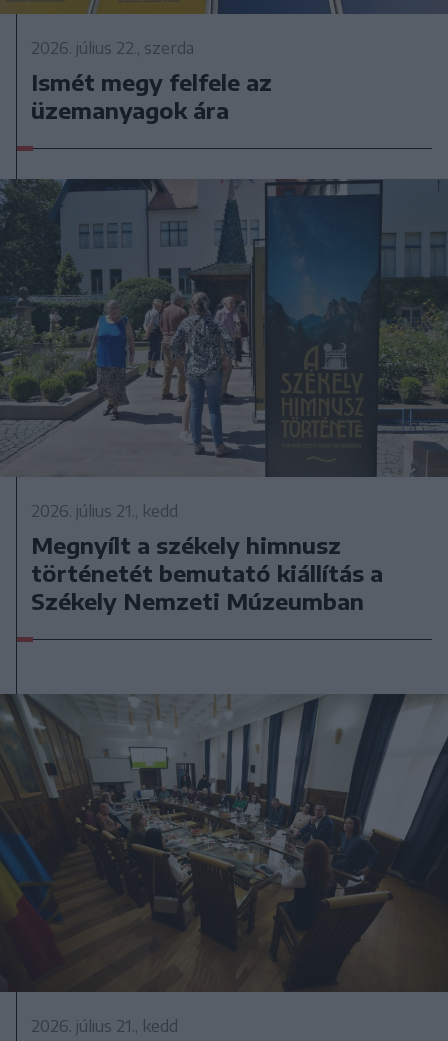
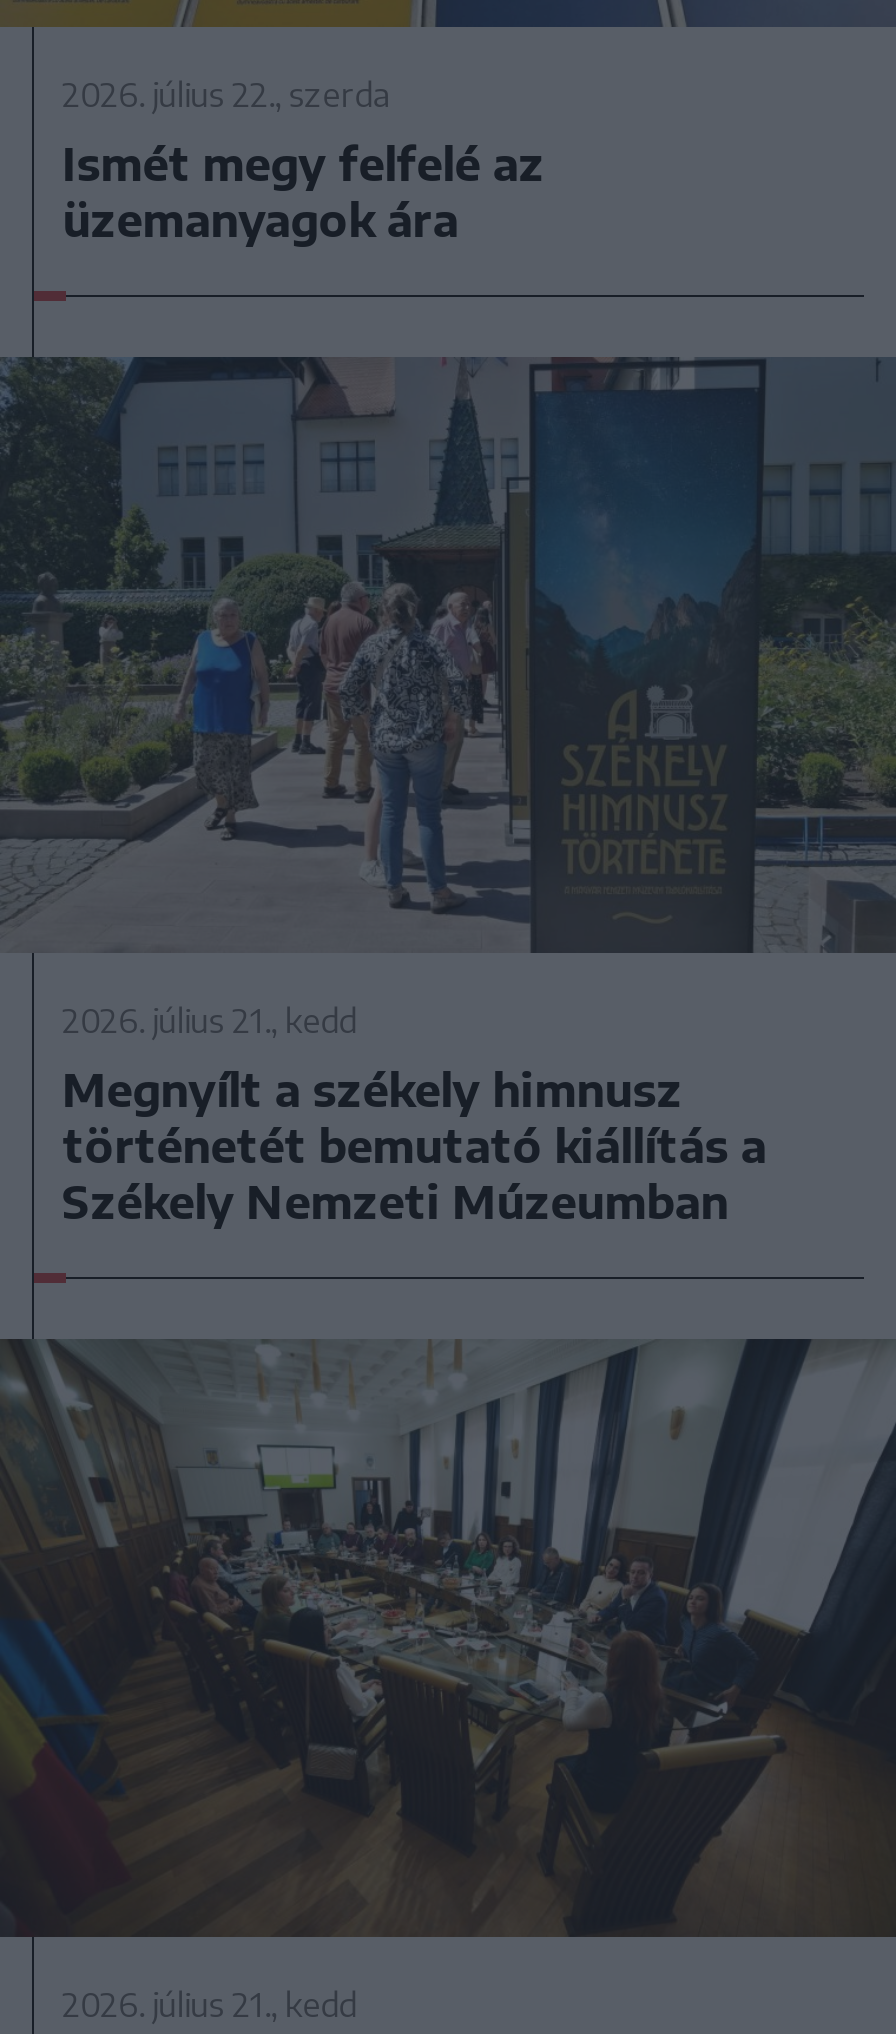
- Ismét megy felfele az
+ Ismét megy felfelé az
